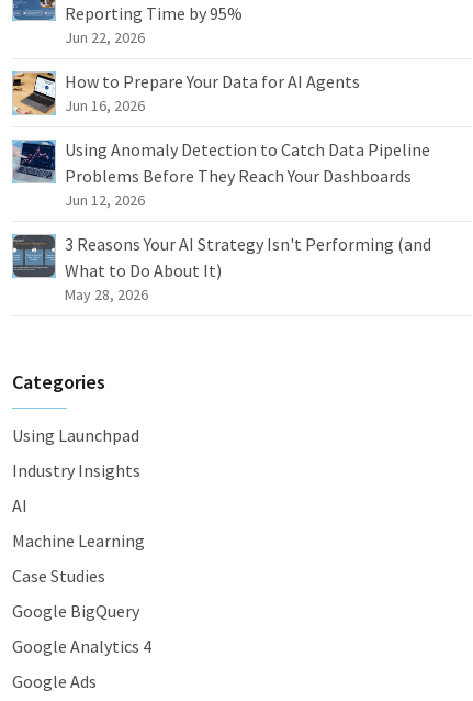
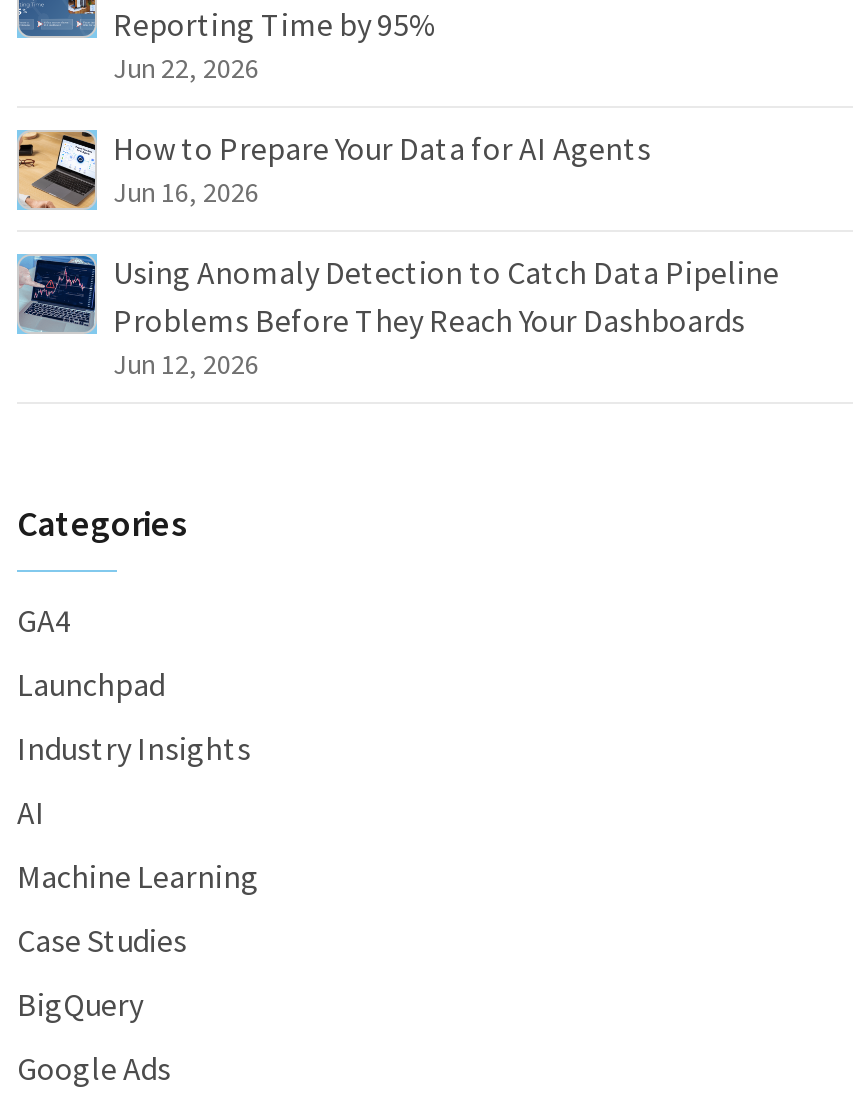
- [image]
- 3 Reasons Your AI Strategy Isn't Performing (and
- What to Do About It)
- May 28, 2026

- Using Launchpad
+ GA4
+ Launchpad

- Google BigQuery
- Google Analytics 4
+ BigQuery
